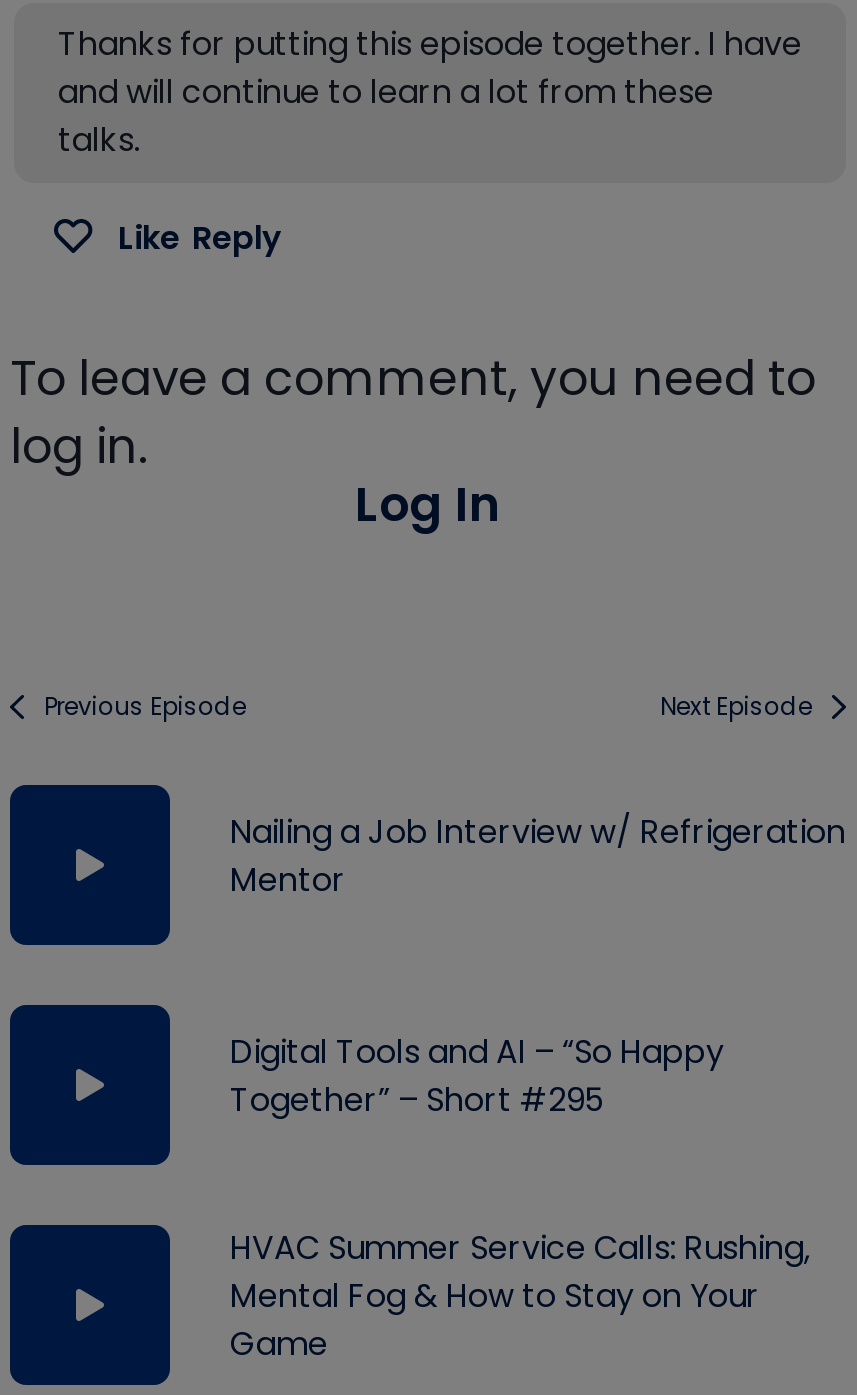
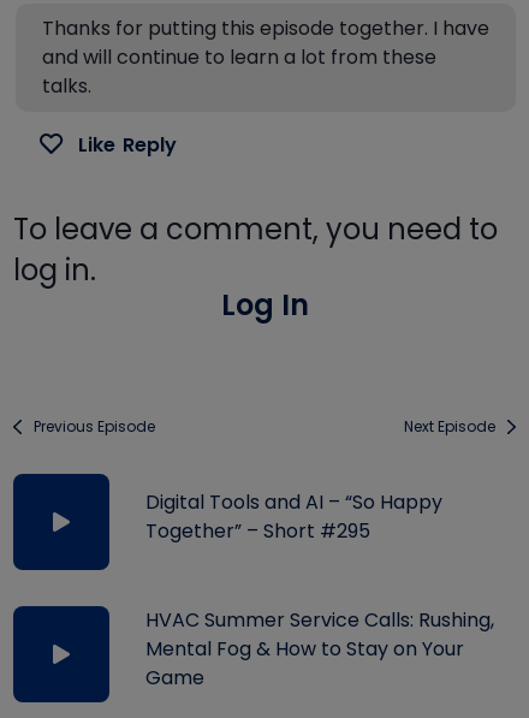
- Nailing a Job Interview w/ Refrigeration
- Mentor
